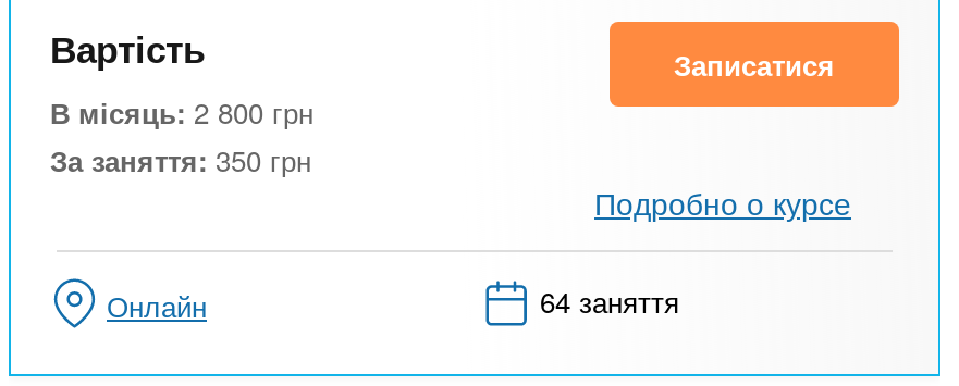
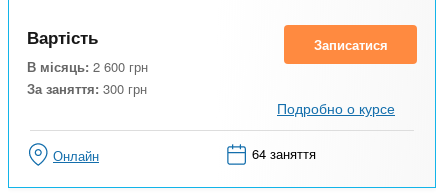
- В місяць: 2 800 грн
+ В місяць: 2 600 грн

- За заняття: 350 грн
+ За заняття: 300 грн
